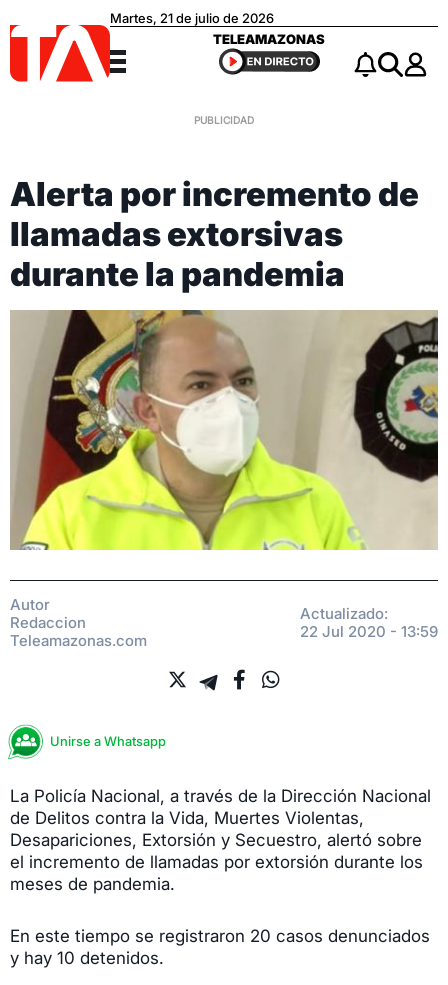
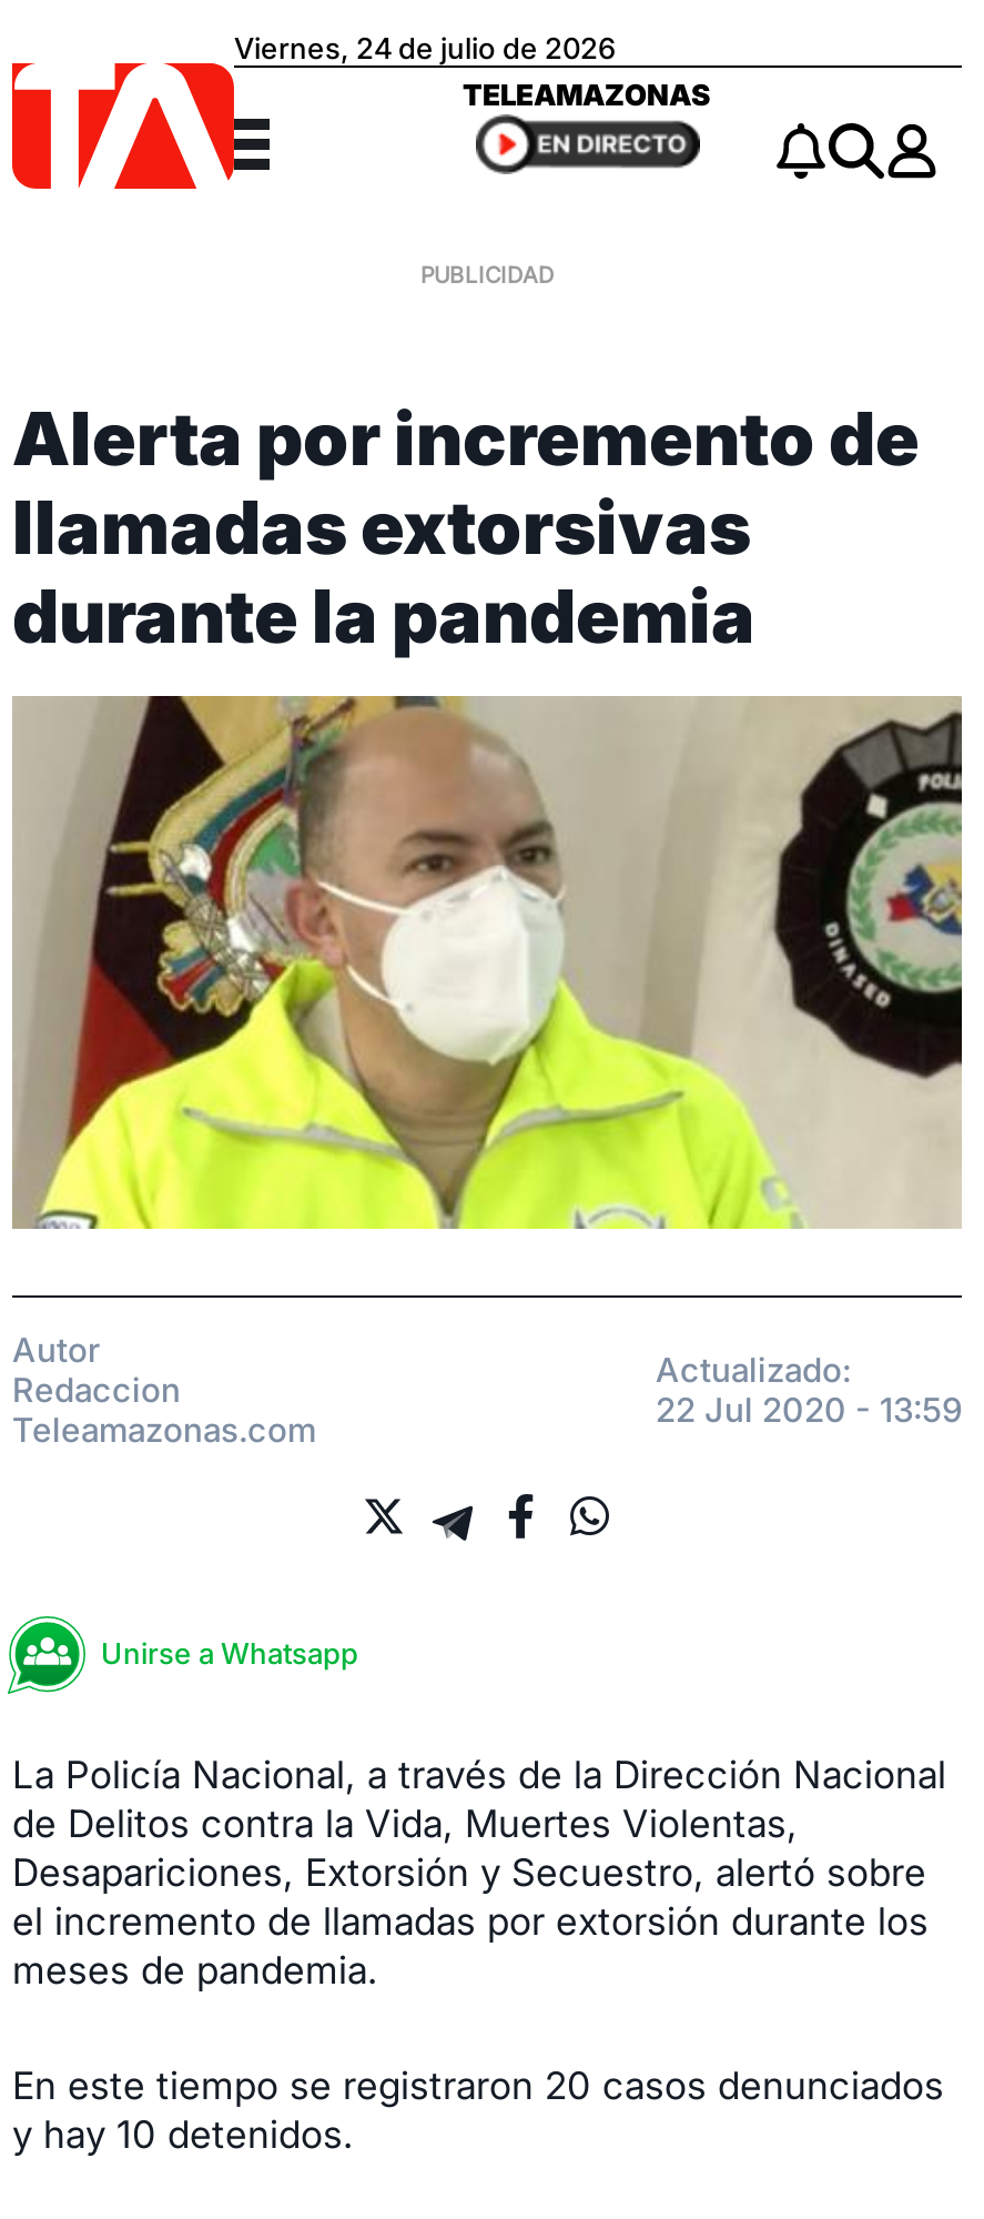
- Martes, 21 de julio de 2026
+ Viernes, 24 de julio de 2026
